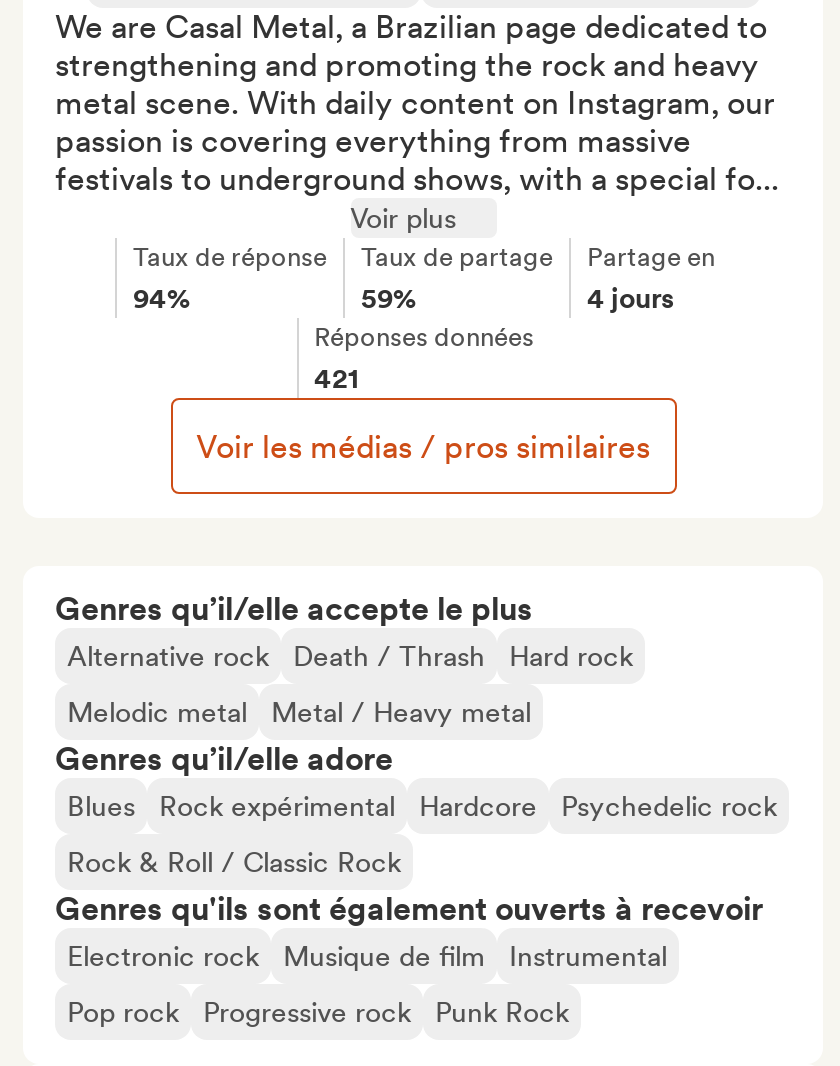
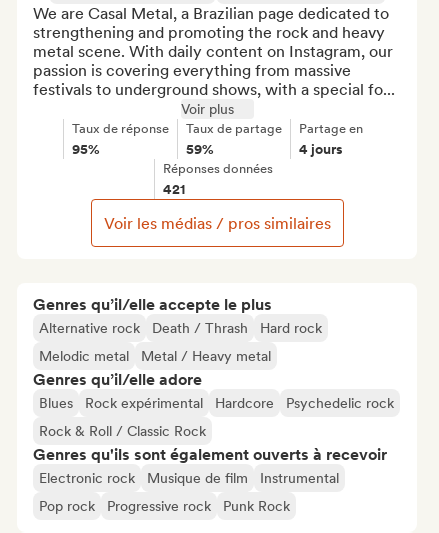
- 94%
+ 95%
